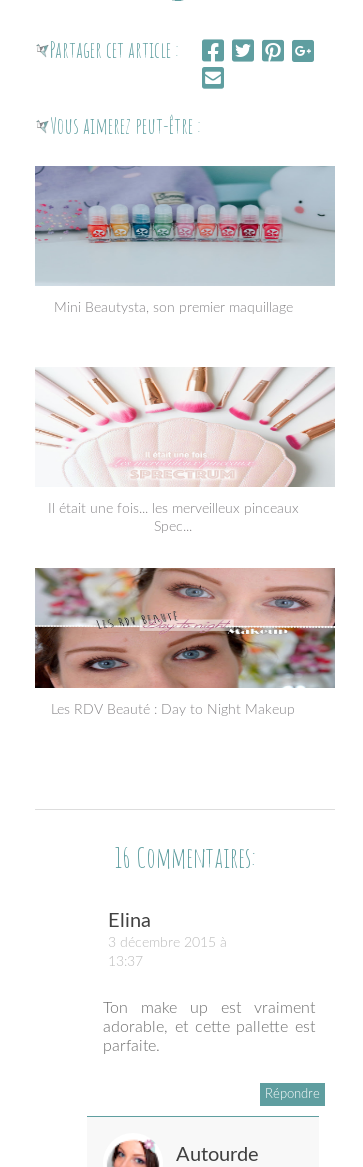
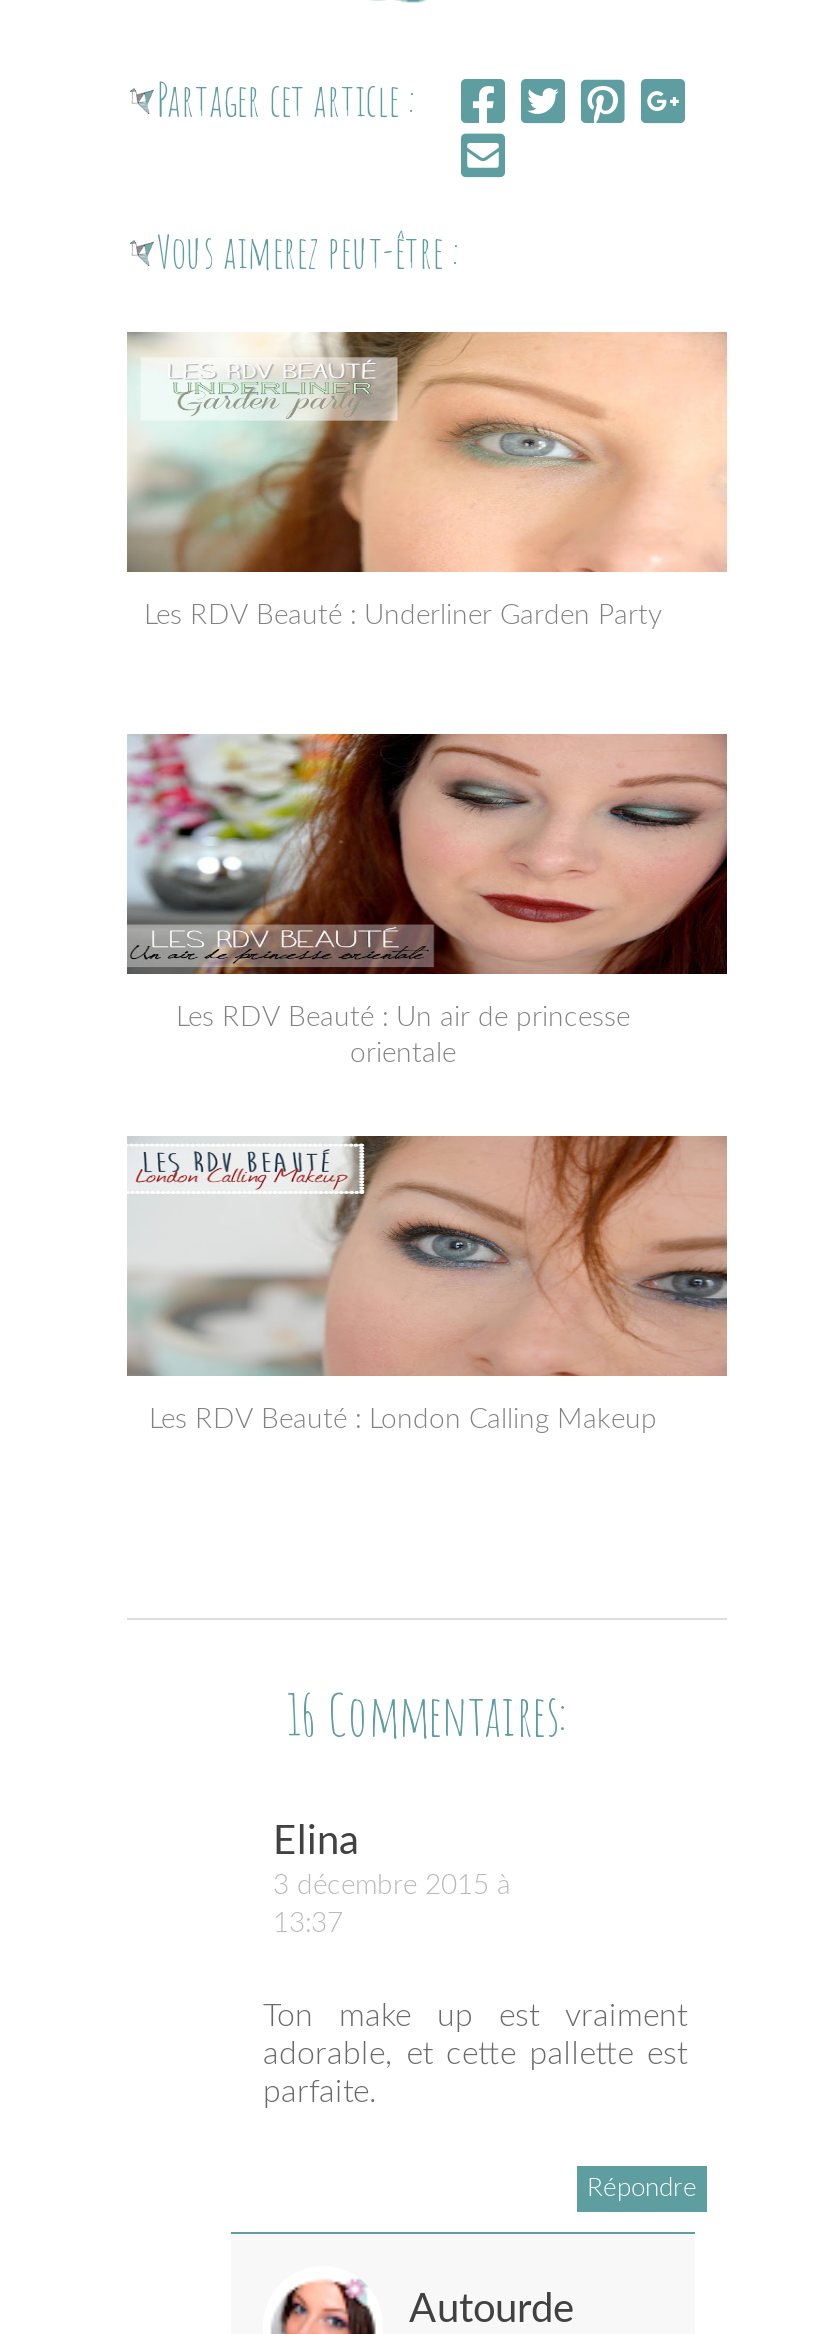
- [image]
- Mini Beautysta, son premier maquillage
+ [image]
+ Les RDV Beauté : Underliner Garden Party

- [image]
- Il était une fois... les merveilleux pinceaux
- Spec...
+ [image]
+ Les RDV Beauté : Un air de princesse
+ orientale

- [image]
- Les RDV Beauté : Day to Night Makeup
+ [image]
+ Les RDV Beauté : London Calling Makeup
